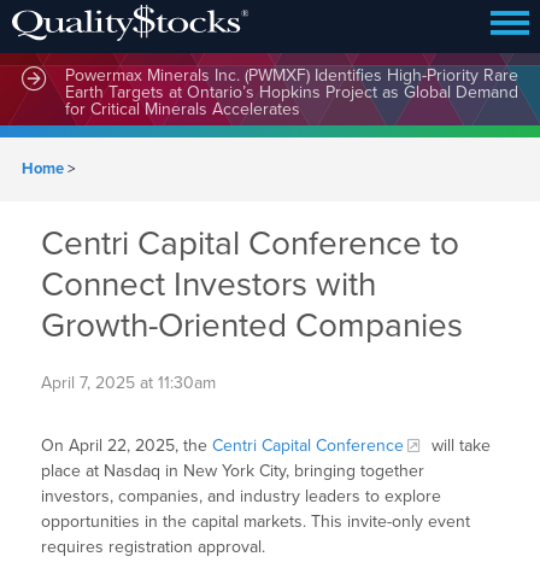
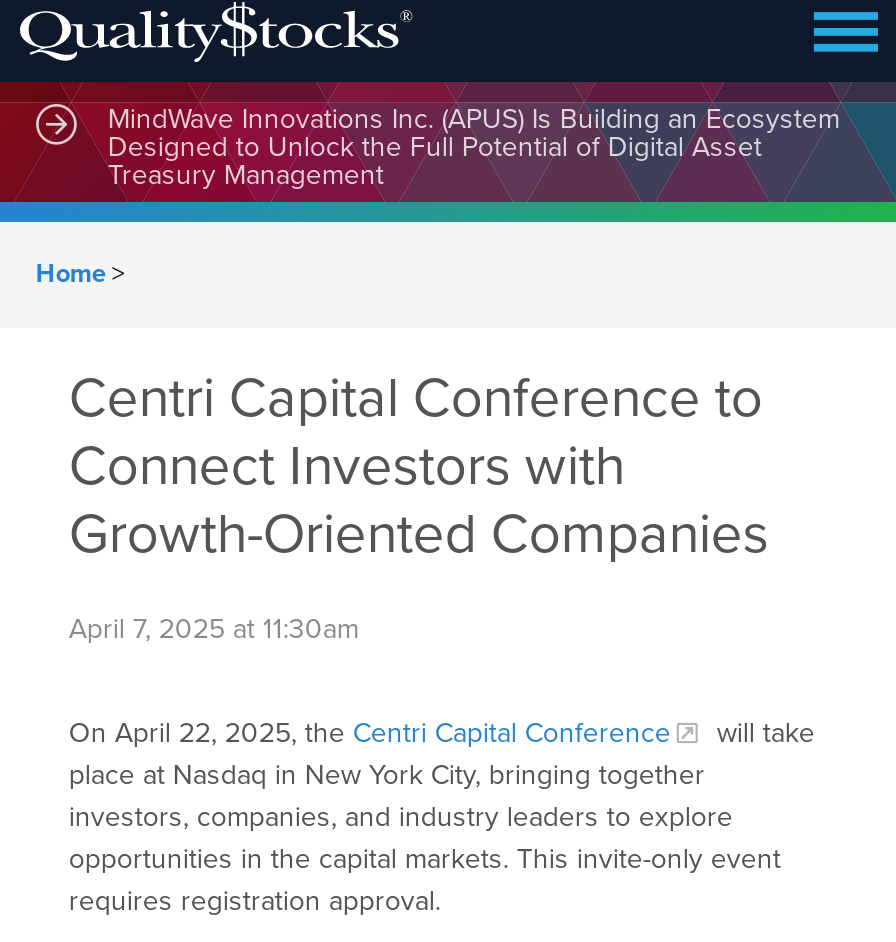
- Powermax Minerals Inc. (PWMXF) Identifies High-Priority Rare
- Earth Targets at Ontario’s Hopkins Project as Global Demand
- for Critical Minerals Accelerates
+ MindWave Innovations Inc. (APUS) Is Building an Ecosystem
+ Designed to Unlock the Full Potential of Digital Asset
+ Treasury Management
